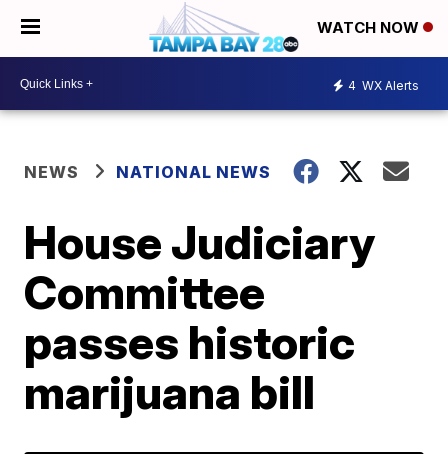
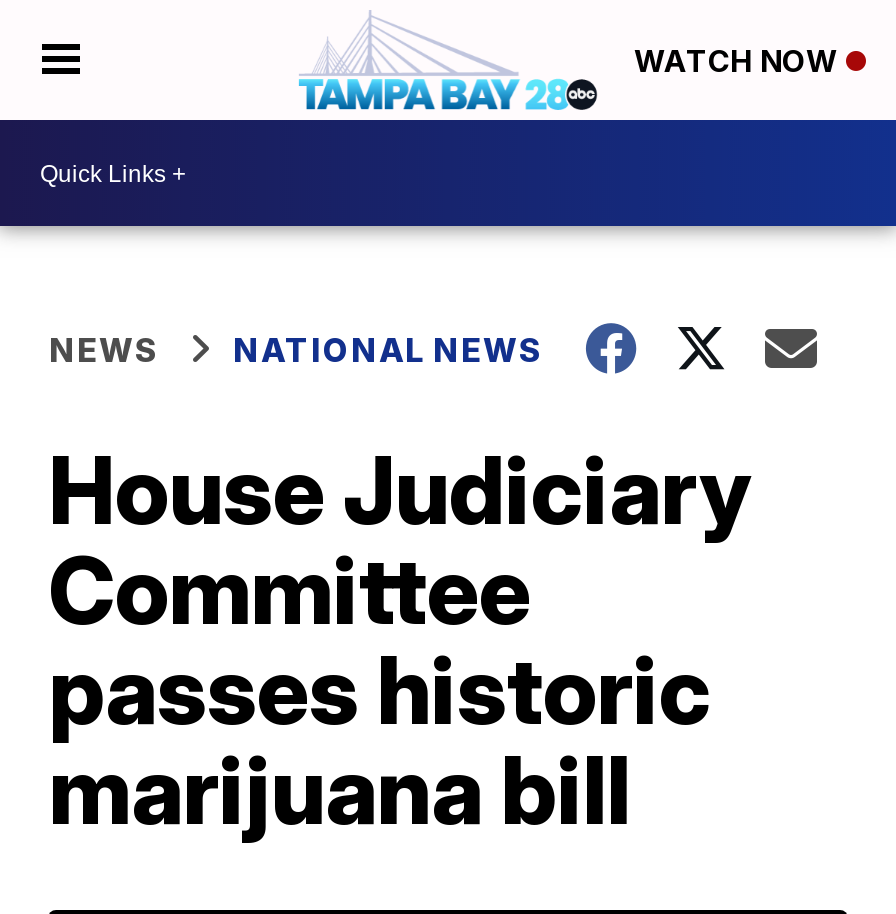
- 4 WX Alerts
